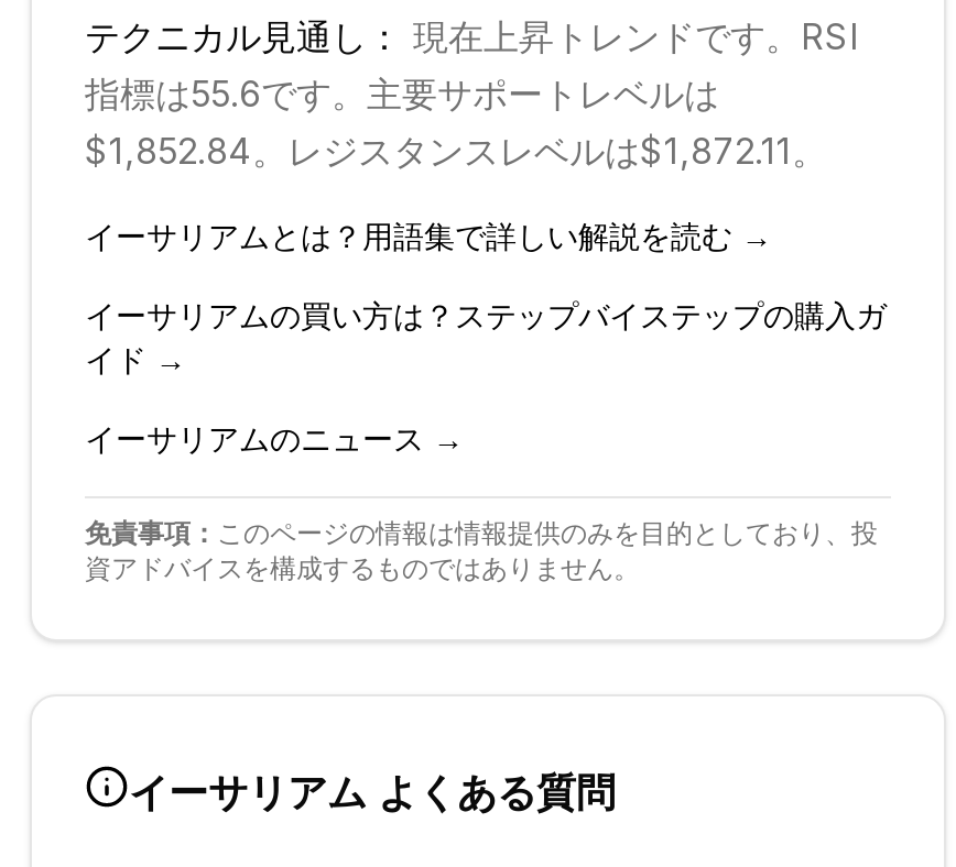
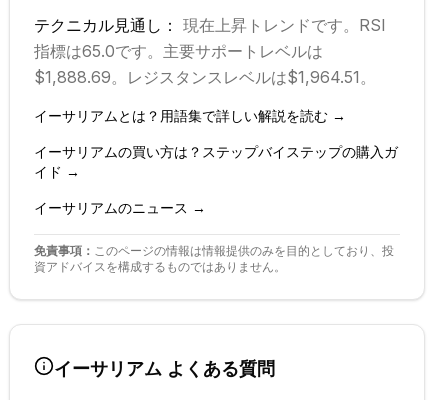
- 指標は55.6です。主要サポートレベルは
+ 指標は65.0です。主要サポートレベルは

- $1,852.84。レジスタンスレベルは$1,872.11。
+ $1,888.69。レジスタンスレベルは$1,964.51。
